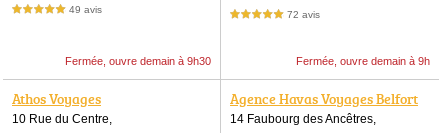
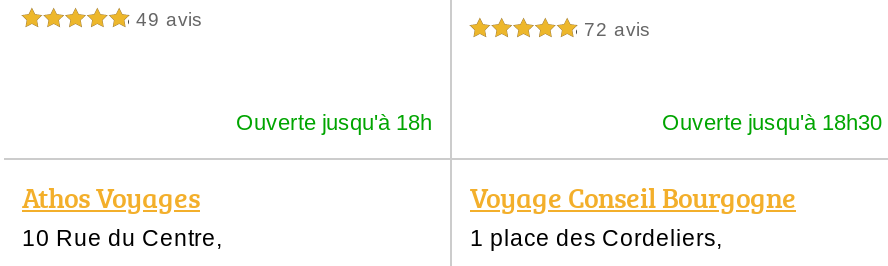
- Fermée, ouvre demain à 9h30
+ Ouverte jusqu'à 18h

- Fermée, ouvre demain à 9h
+ Ouverte jusqu'à 18h30

- Agence Havas Voyages Belfort
- 14 Faubourg des Ancêtres,
+ Voyage Conseil Bourgogne
+ 1 place des Cordeliers,
